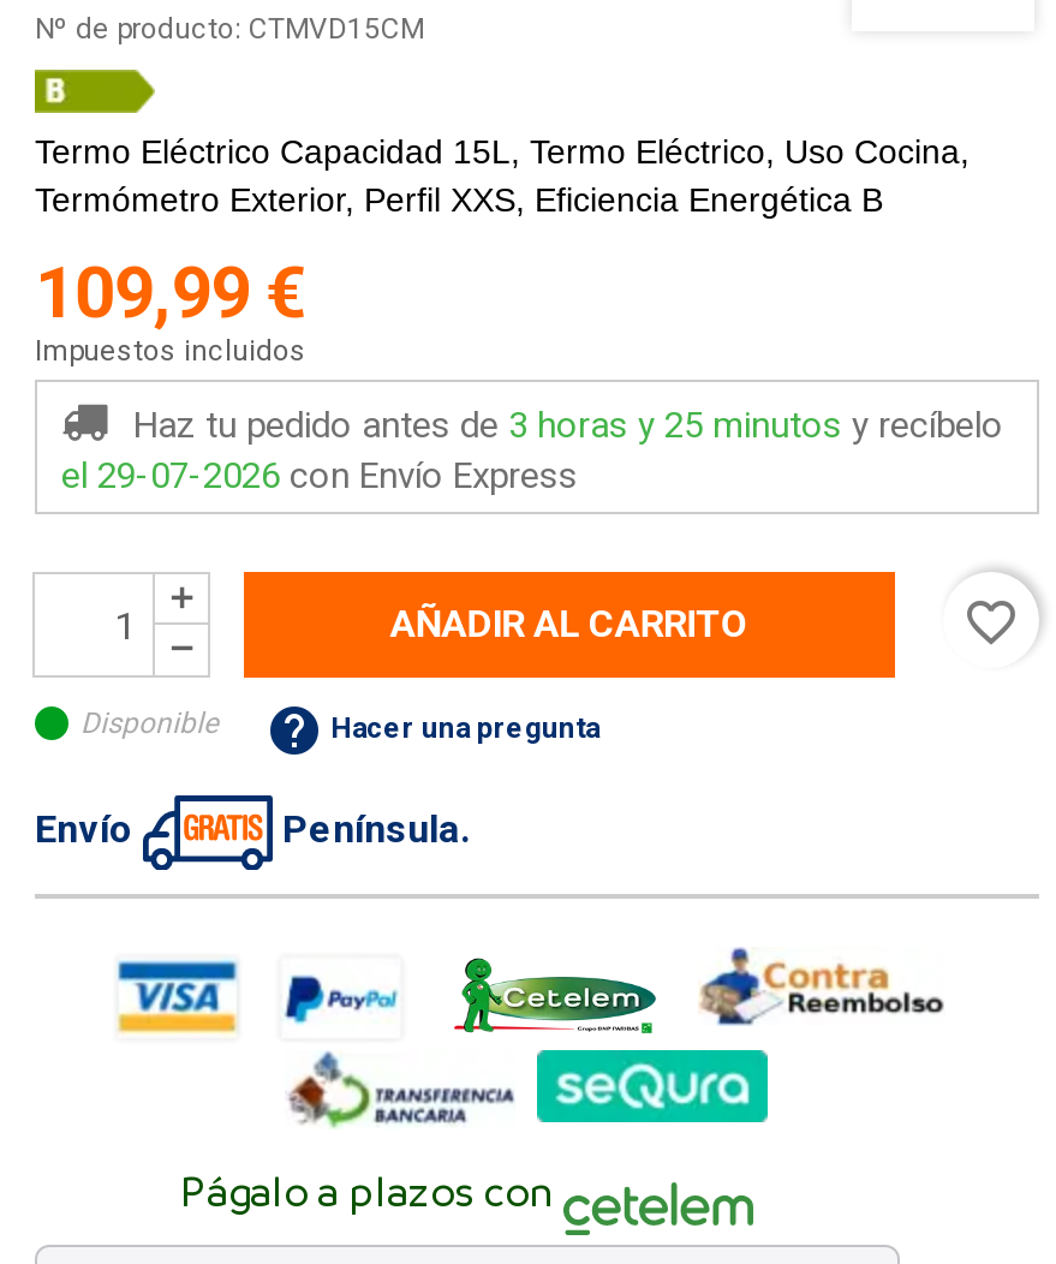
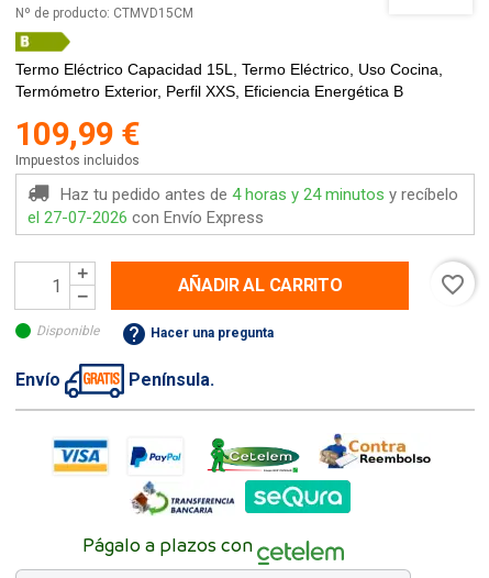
- Haz tu pedido antes de 3 horas y 25 minutos y recíbelo
+ Haz tu pedido antes de 4 horas y 24 minutos y recíbelo

- el 29-07-2026 con Envío Express
+ el 27-07-2026 con Envío Express
